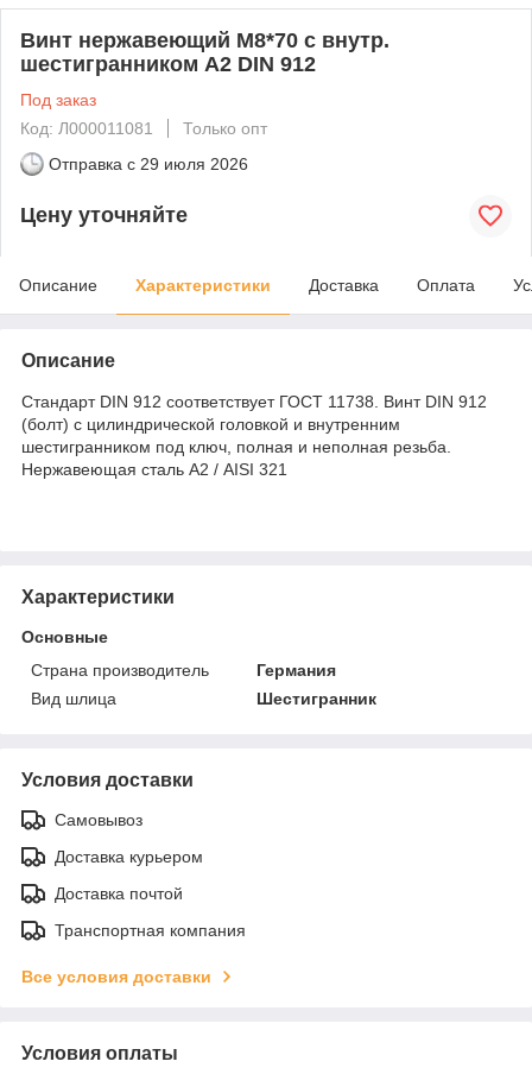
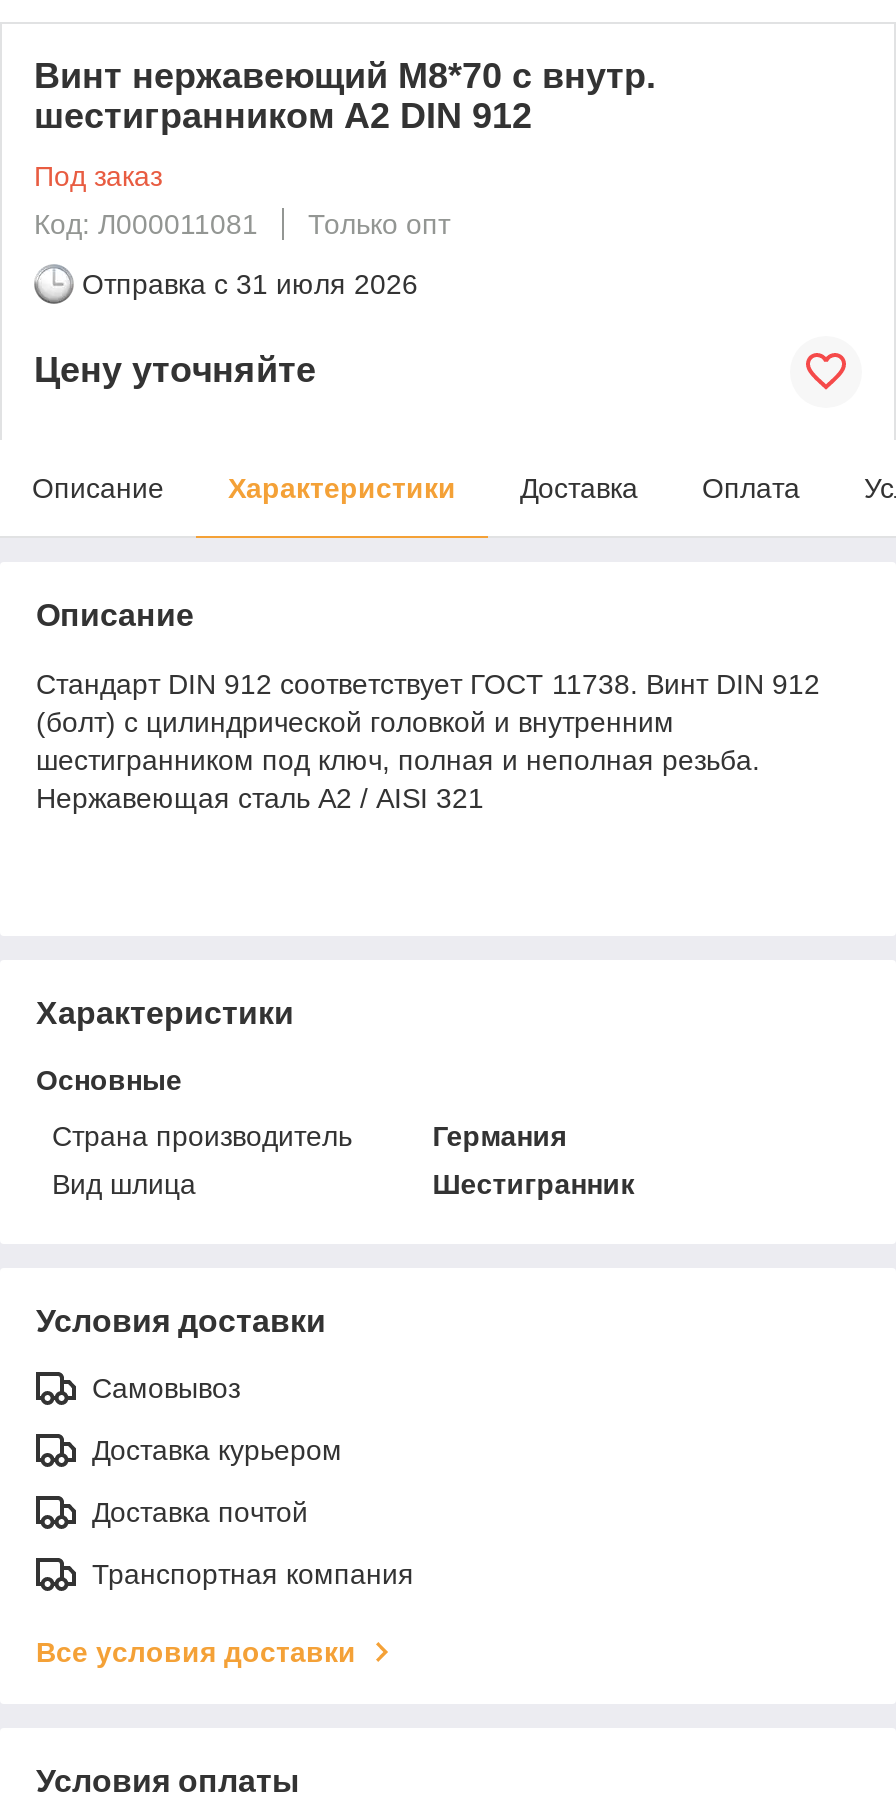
- Отправка с 29 июля 2026
+ Отправка с 31 июля 2026
